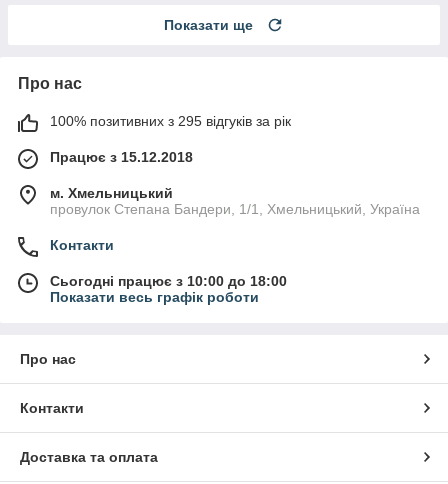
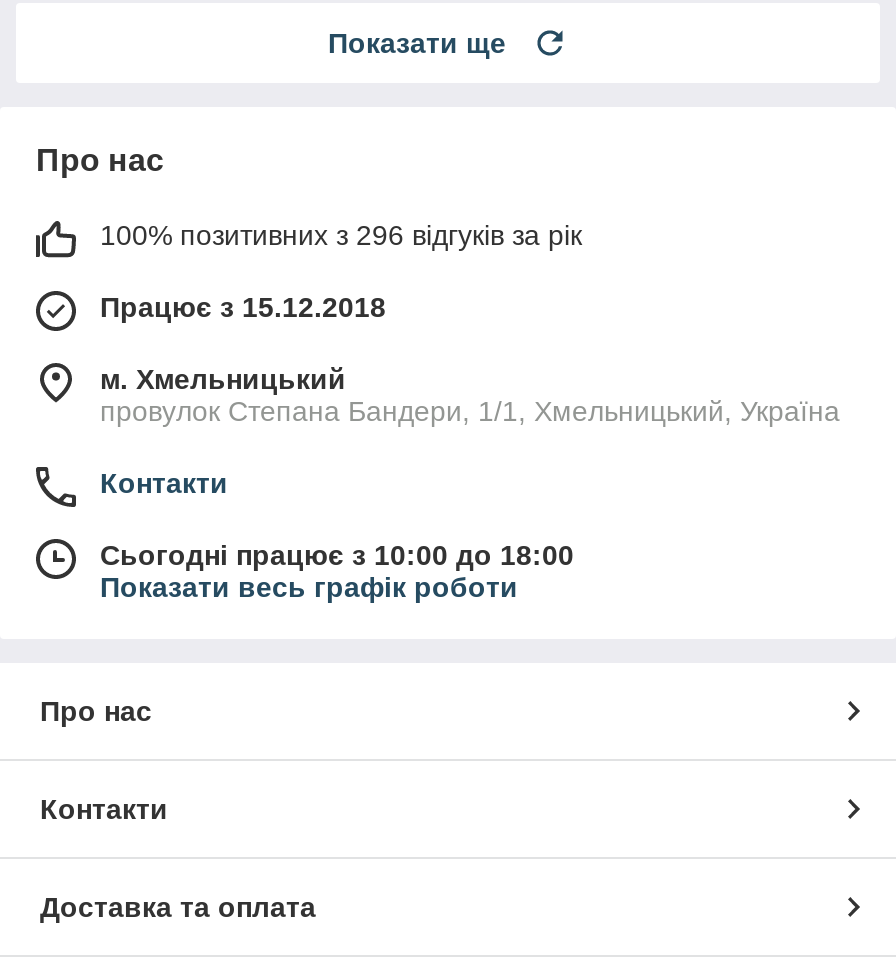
- 100% позитивних з 295 відгуків за рік
+ 100% позитивних з 296 відгуків за рік
